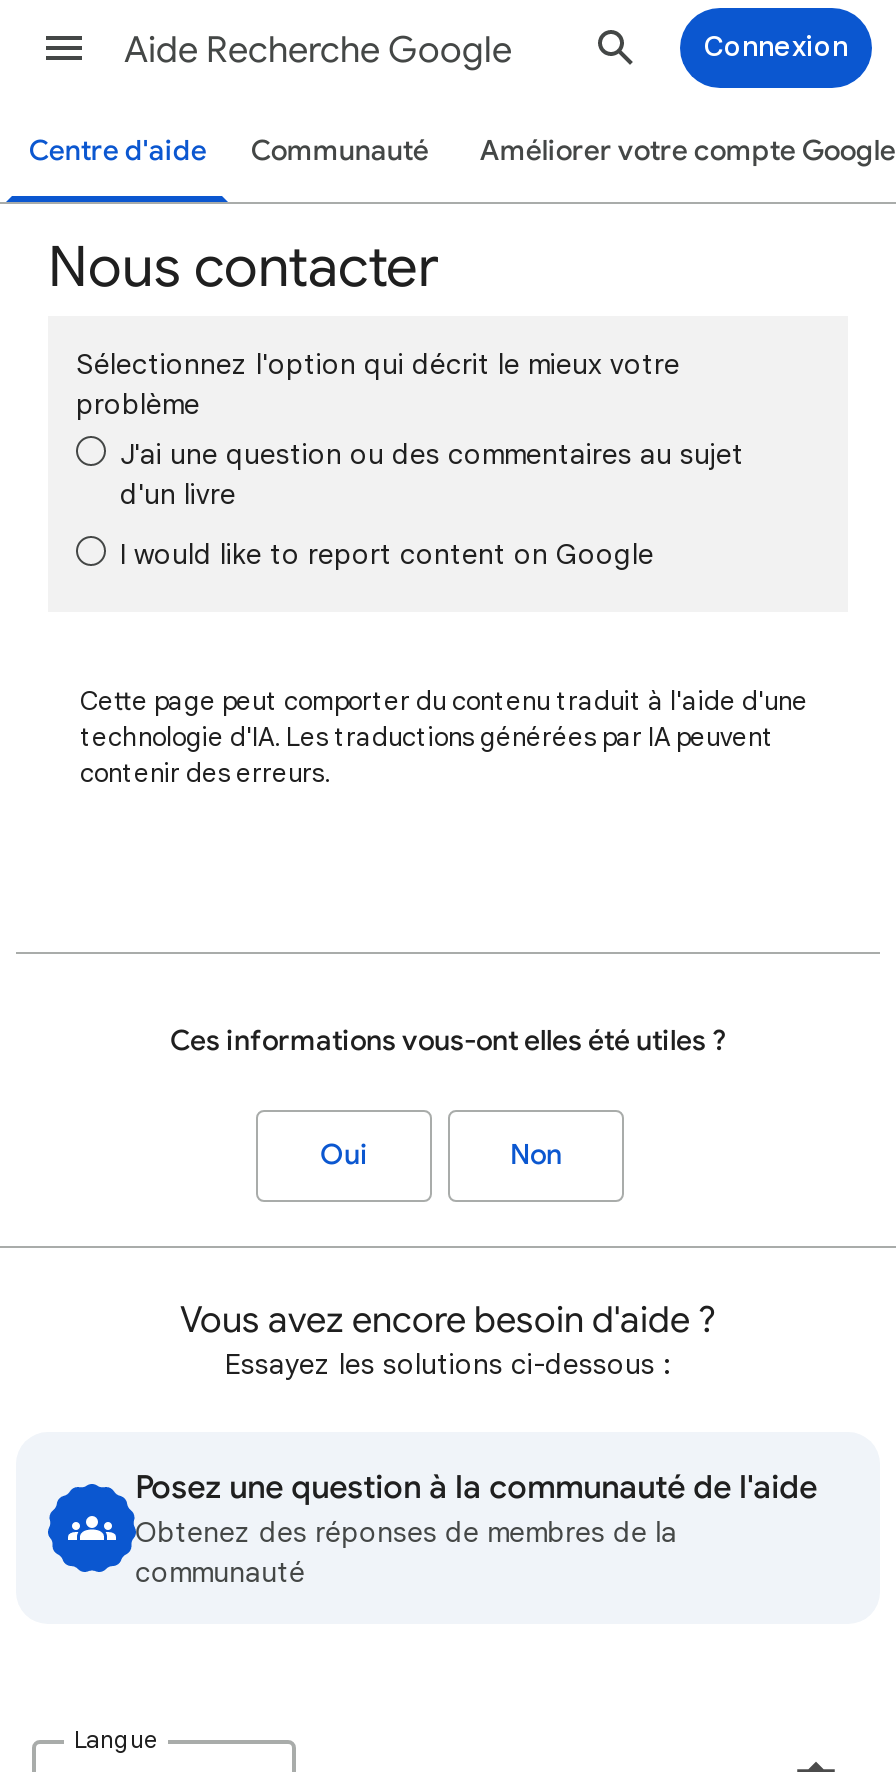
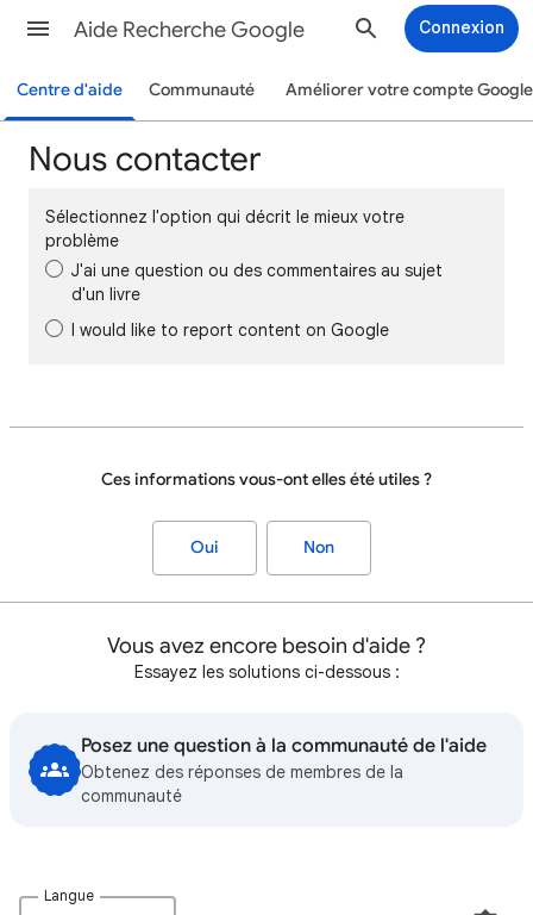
- Cette page peut comporter du contenu traduit à l'aide d'une
- technologie d'IA. Les traductions générées par IA peuvent
- contenir des erreurs.
